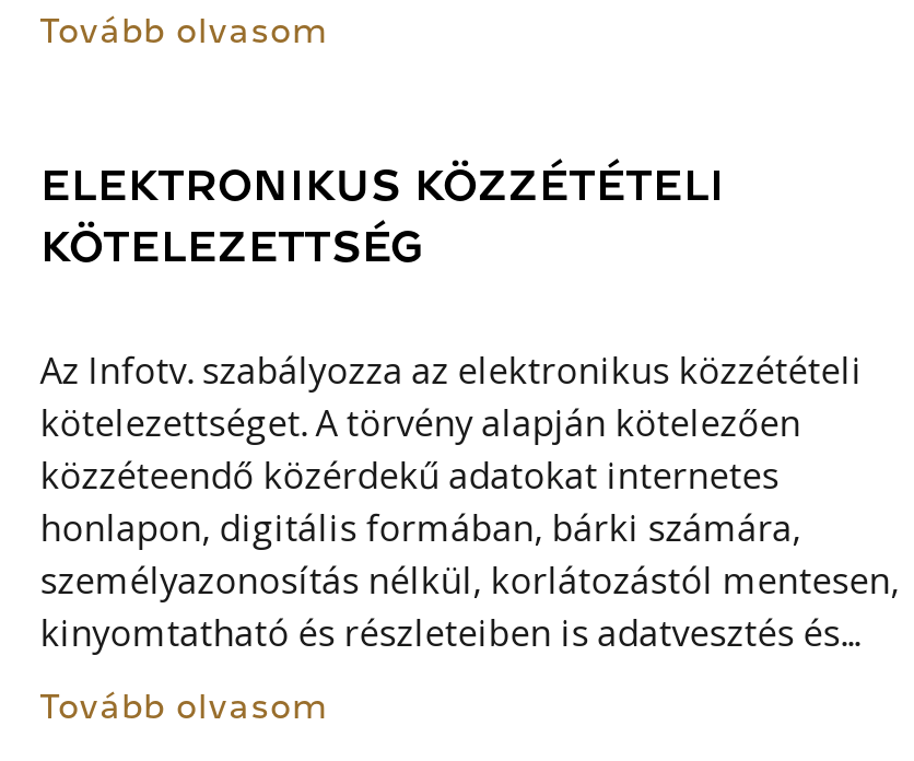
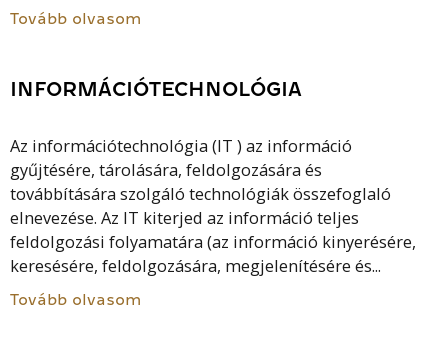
- ELEKTRONIKUS KÖZZÉTÉTELI
- KÖTELEZETTSÉG
+ INFORMÁCIÓTECHNOLÓGIA

- Az Infotv. szabályozza az elektronikus közzétételi
- kötelezettséget. A törvény alapján kötelezően
- közzéteendő közérdekű adatokat internetes
- honlapon, digitális formában, bárki számára,
- személyazonosítás nélkül, korlátozástól mentesen,
- kinyomtatható és részleteiben is adatvesztés és...
+ Az információtechnológia (IT ) az információ
+ gyűjtésére, tárolására, feldolgozására és
+ továbbítására szolgáló technológiák összefoglaló
+ elnevezése. Az IT kiterjed az információ teljes
+ feldolgozási folyamatára (az információ kinyerésére,
+ keresésére, feldolgozására, megjelenítésére és...
